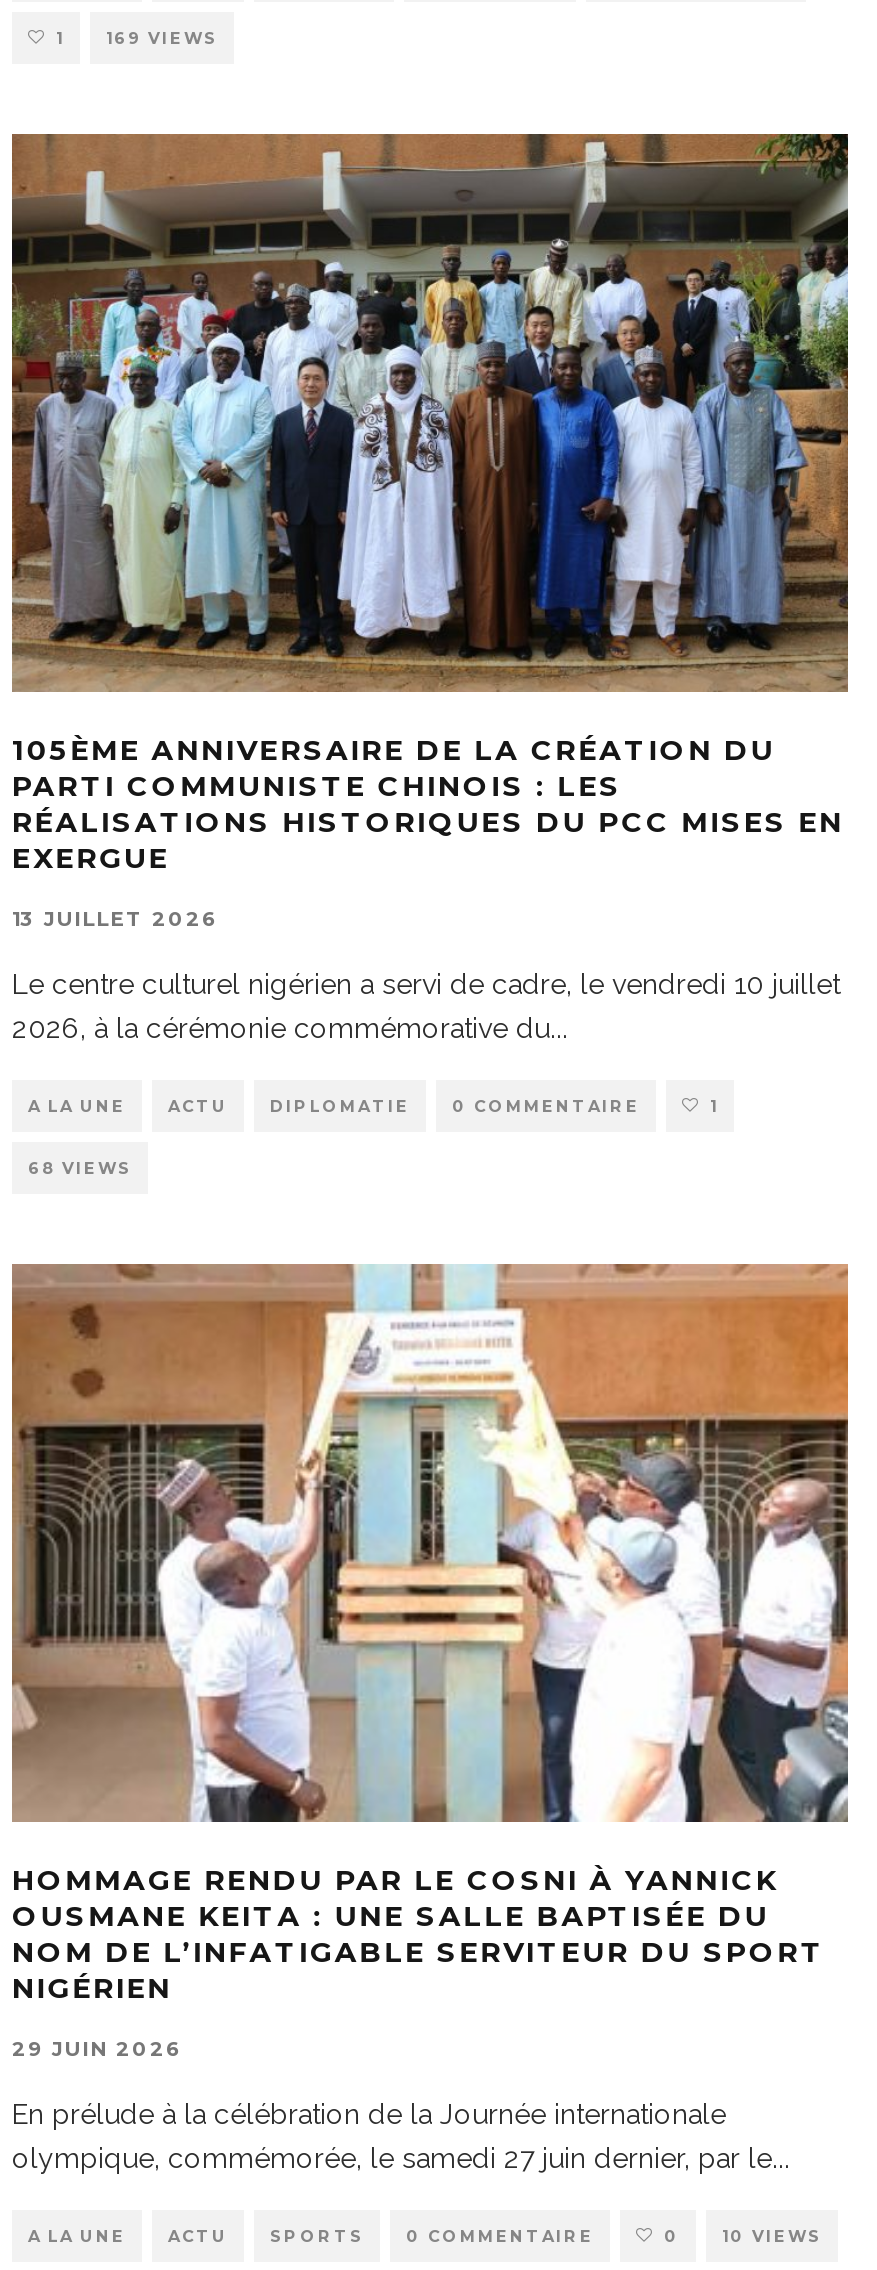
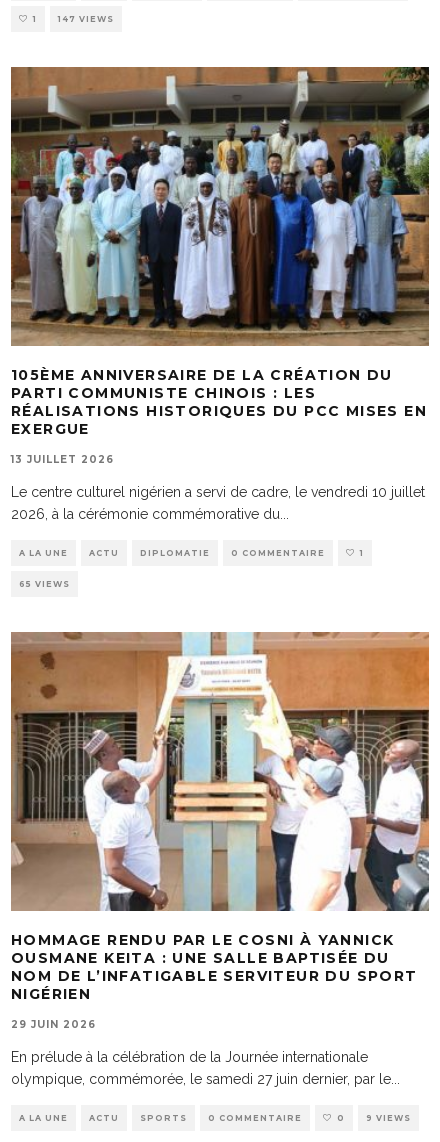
- 169 VIEWS
+ 147 VIEWS

- 68 VIEWS
+ 65 VIEWS

- 10 VIEWS
+ 9 VIEWS
